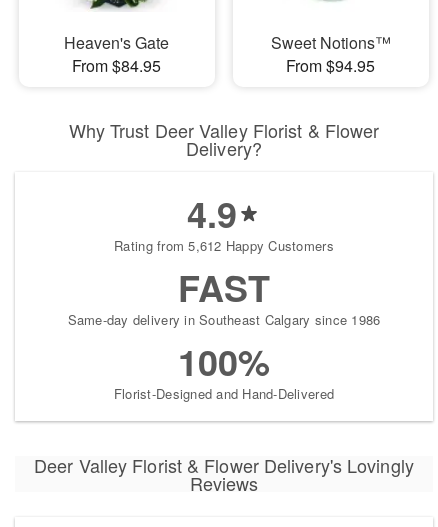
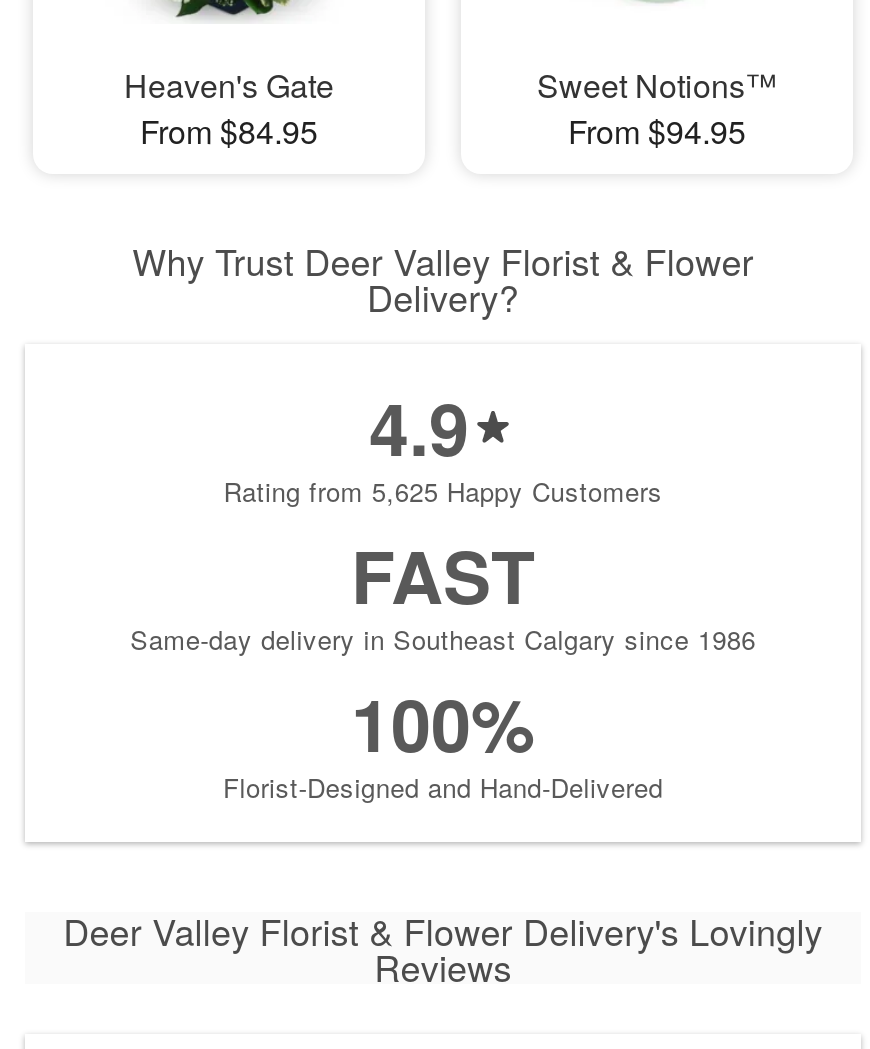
- Rating from 5,612 Happy Customers
+ Rating from 5,625 Happy Customers
